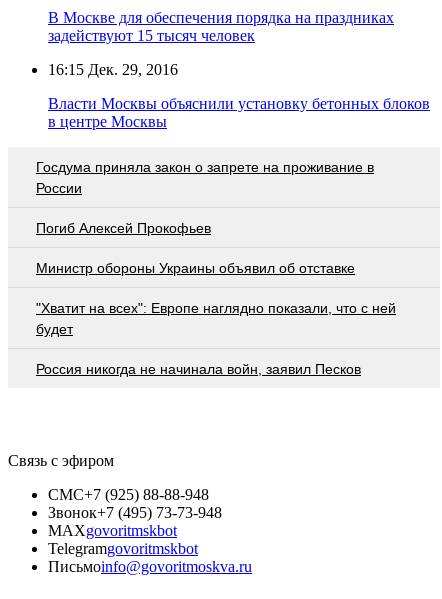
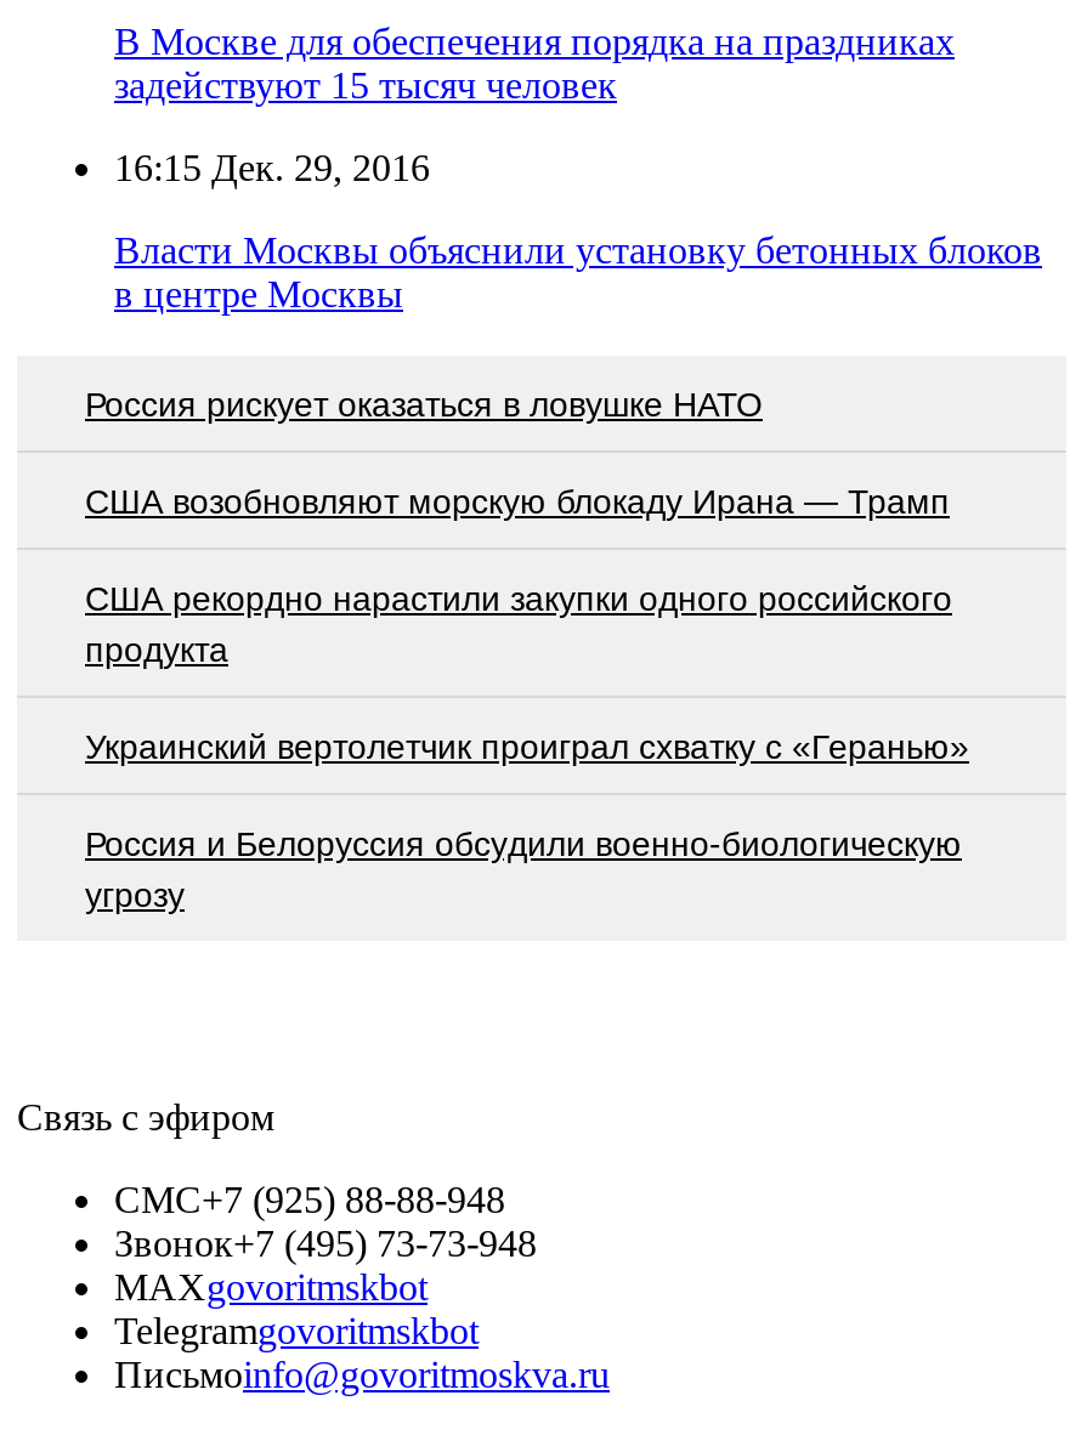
- Госдума приняла закон о запрете на проживание в
- России
+ Россия рискует оказаться в ловушке НАТО

- Погиб Алексей Прокофьев
+ США возобновляют морскую блокаду Ирана — Трамп

- Министр обороны Украины объявил об отставке
+ США рекордно нарастили закупки одного российского
+ продукта

- "Хватит на всех": Европе наглядно показали, что с ней
- будет
+ Украинский вертолетчик проиграл схватку с «Геранью»

- Россия никогда не начинала войн, заявил Песков
+ Россия и Белоруссия обсудили военно-биологическую
+ угрозу
